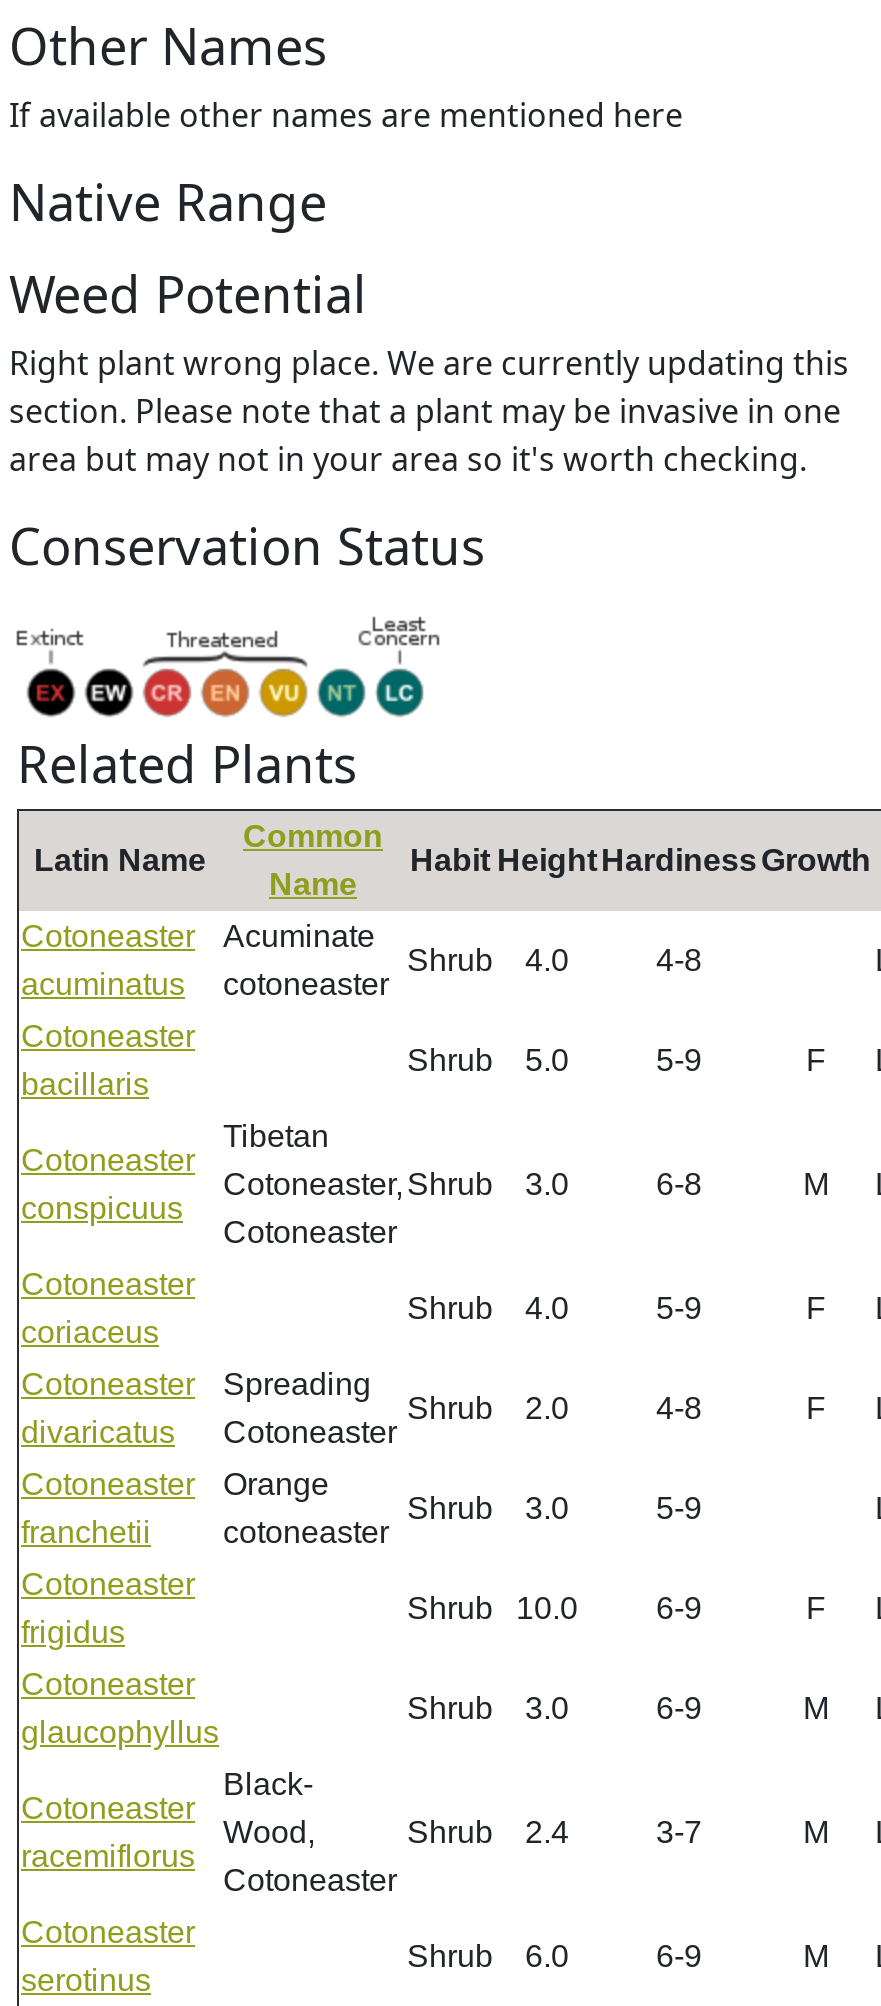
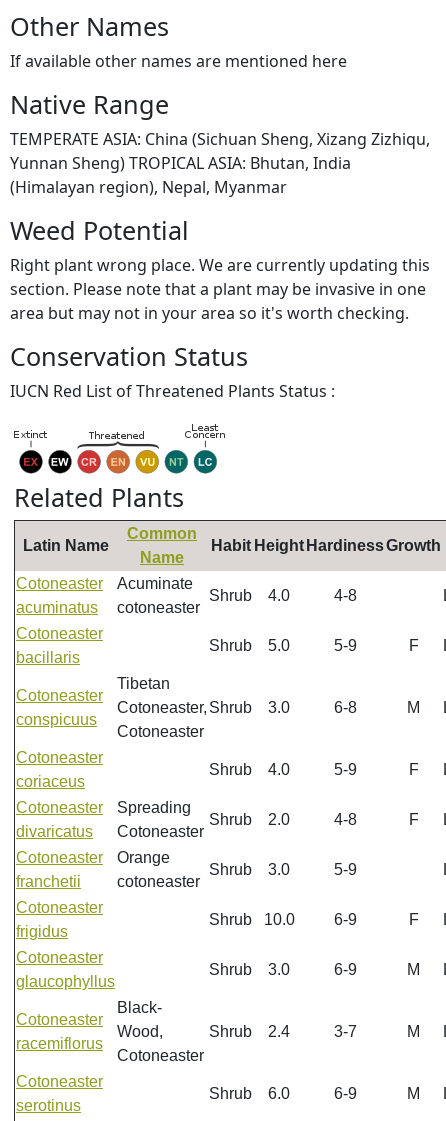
+ TEMPERATE ASIA: China (Sichuan Sheng, Xizang Zizhiqu,
+ Yunnan Sheng) TROPICAL ASIA: Bhutan, India
+ (Himalayan region), Nepal, Myanmar

+ IUCN Red List of Threatened Plants Status :
